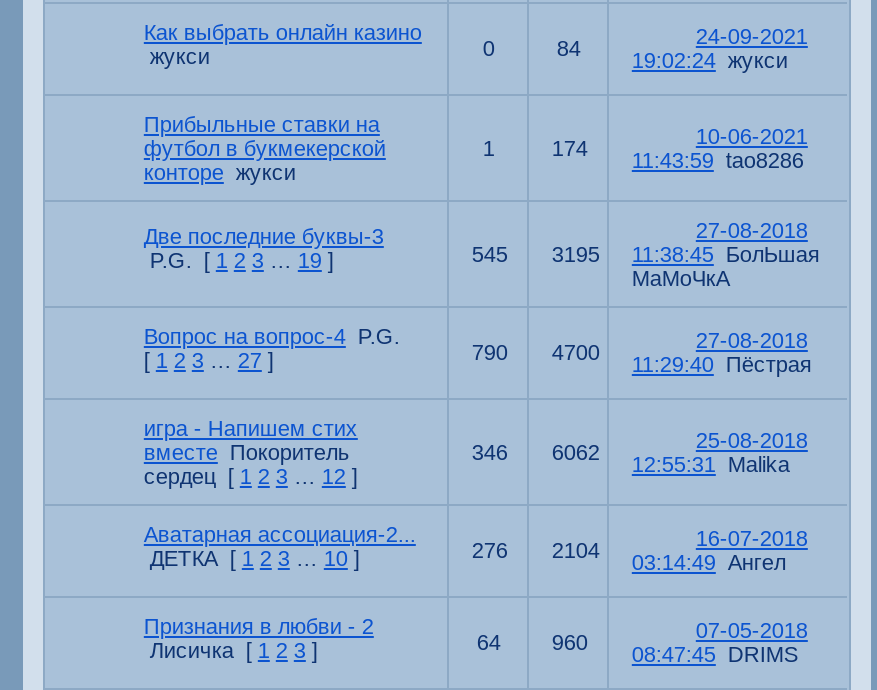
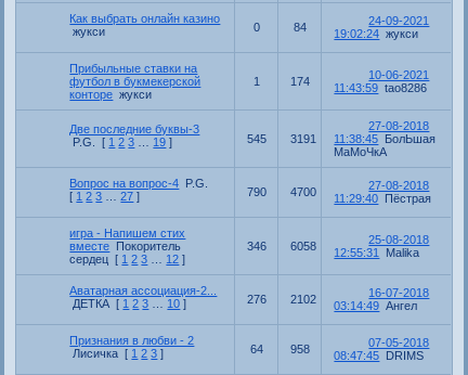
- 545 3195 11:38:45 БолЬшая
+ 545 3191 11:38:45 БолЬшая

- 346 6062 12:55:31 Malika
+ 346 6058 12:55:31 Malika

- 276 2104 03:14:49 Ангел
+ 276 2102 03:14:49 Ангел

- 960 08:47:45 DRIMS
+ 958 08:47:45 DRIMS
